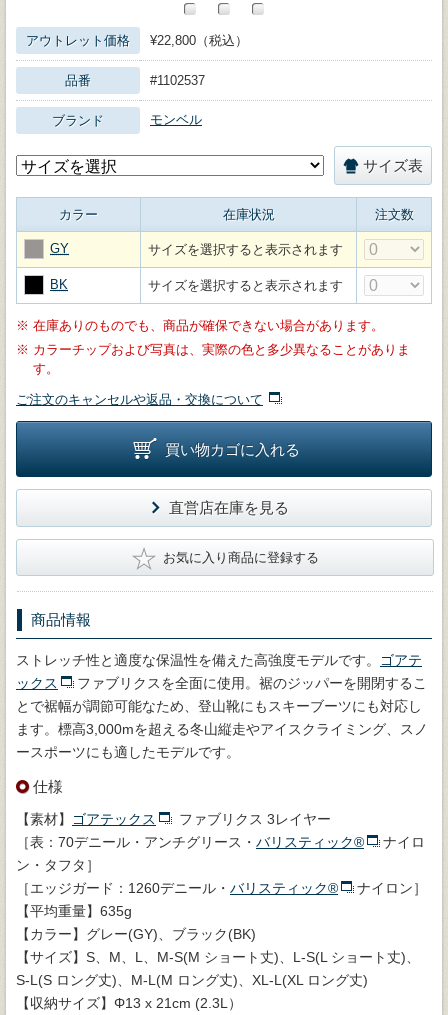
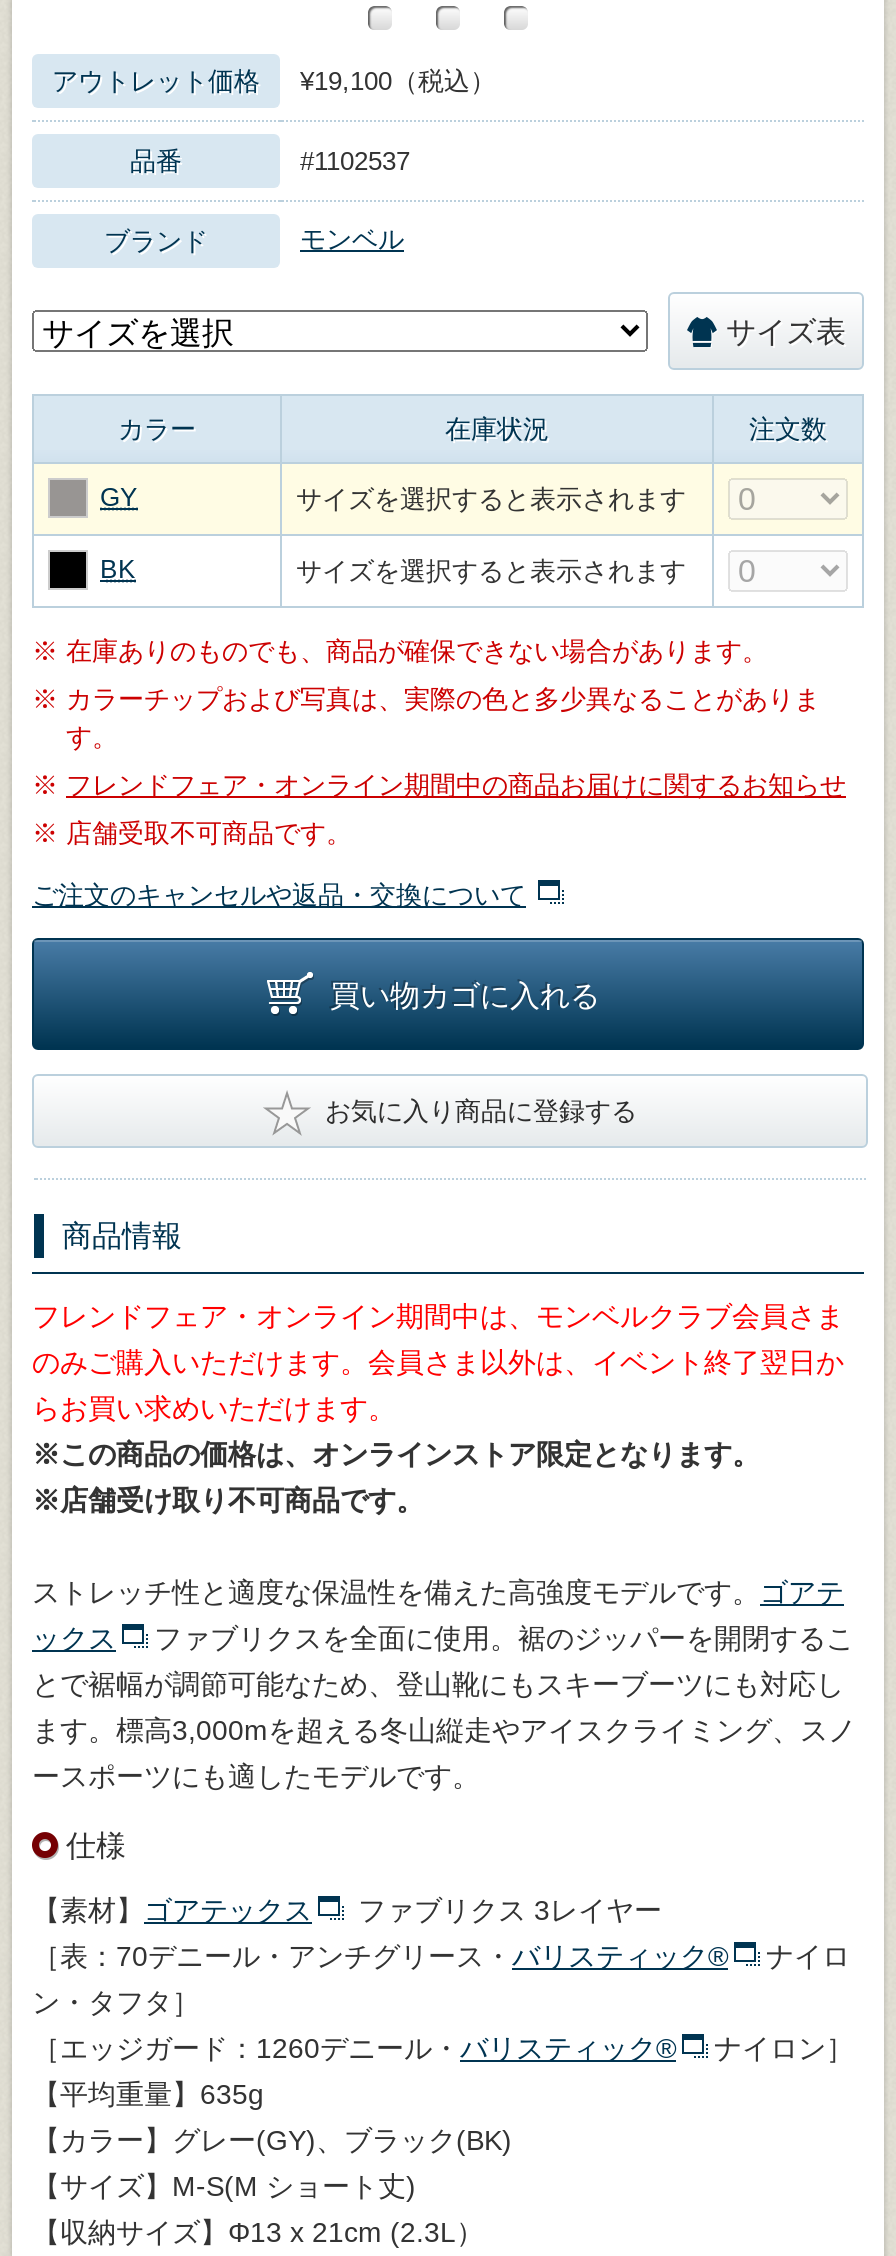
- アウトレット価格 ¥22,800（税込）
+ アウトレット価格 ¥19,100（税込）

+ ※ フレンドフェア・オンライン期間中の商品お届けに関するお知らせ
+ ※ 店舗受取不可商品です。

- 直営店在庫を見る

+ フレンドフェア・オンライン期間中は、モンベルクラブ会員さま
+ のみご購入いただけます。会員さま以外は、イベント終了翌日か
+ らお買い求めいただけます。
+ ※この商品の価格は、オンラインストア限定となります。
+ ※店舗受け取り不可商品です。

moved down: ストレッチ性と適度な保温性を備えた高強度モデルです。ゴアテ | ックス | ファブリクスを全面に使用。裾のジッパーを開閉するこ | ... | 【平均重量】635g | 【カラー】グレー(GY)、ブラック(BK)

- 【サイズ】S、M、L、M-S(M ショート丈)、L-S(L ショート丈)、
- S-L(S ロング丈)、M-L(M ロング丈)、XL-L(XL ロング丈)
+ 【サイズ】M-S(M ショート丈)
